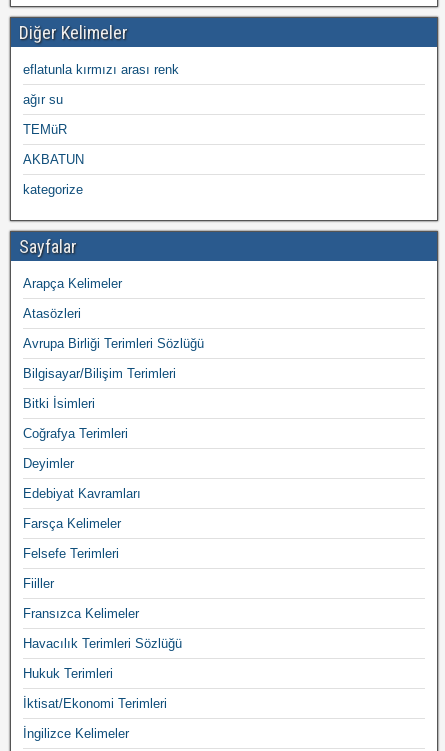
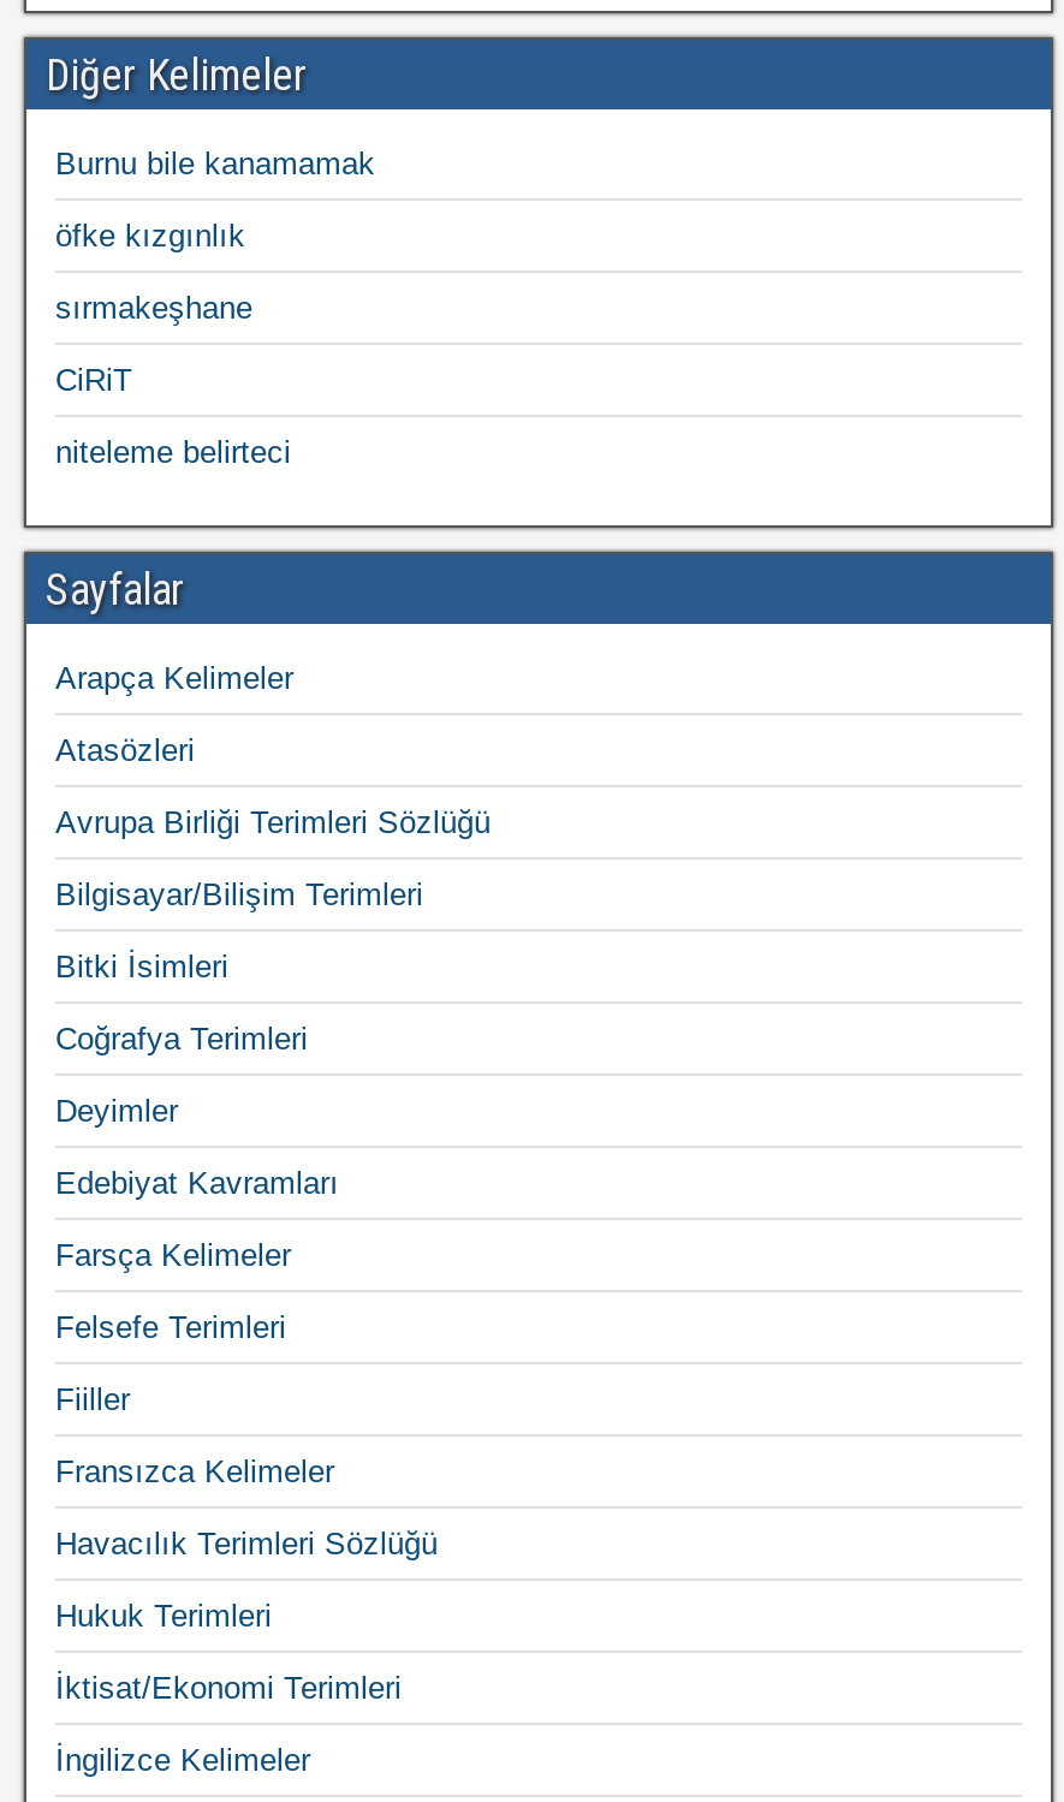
- eflatunla kırmızı arası renk
+ Burnu bile kanamamak

- ağır su
+ öfke kızgınlık

- TEMüR
+ sırmakeşhane

- AKBATUN
+ CiRiT

- kategorize
+ niteleme belirteci
